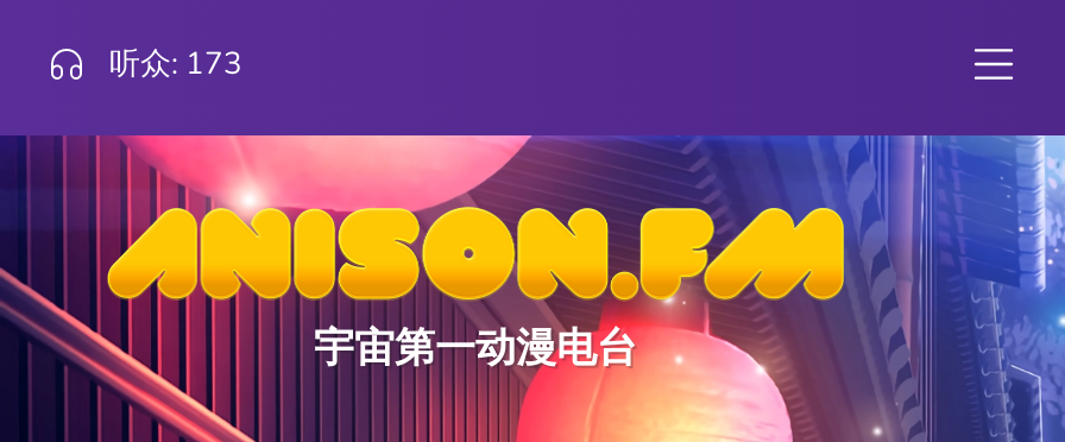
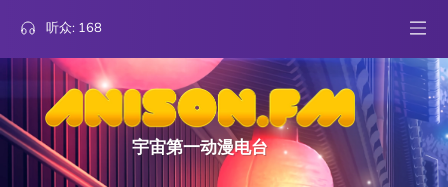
- 听众: 173
+ 听众: 168
